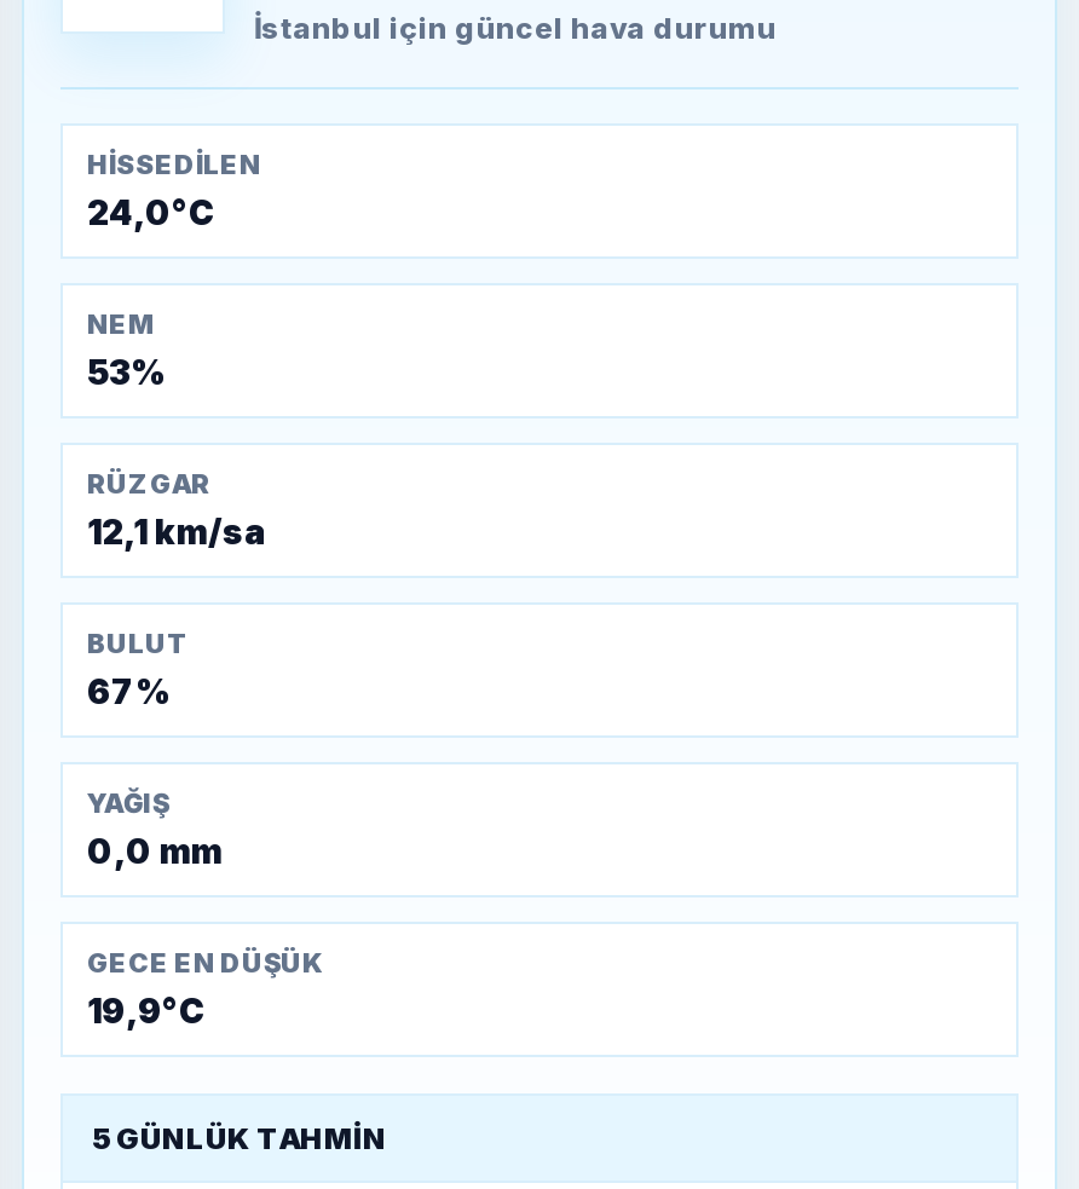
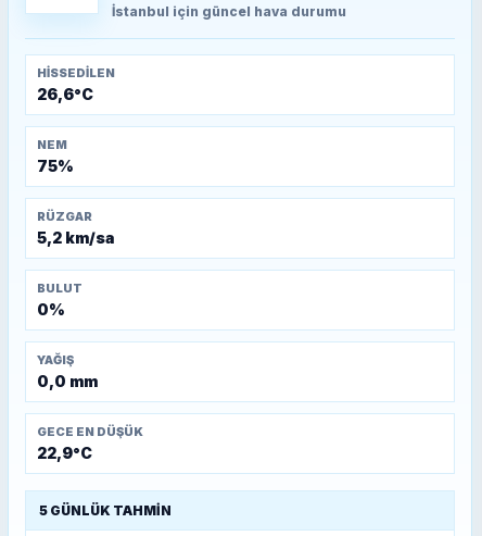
- 24,0°C
+ 26,6°C

- 53%
+ 75%

- 12,1 km/sa
+ 5,2 km/sa

- 67%
+ 0%

- 19,9°C
+ 22,9°C
